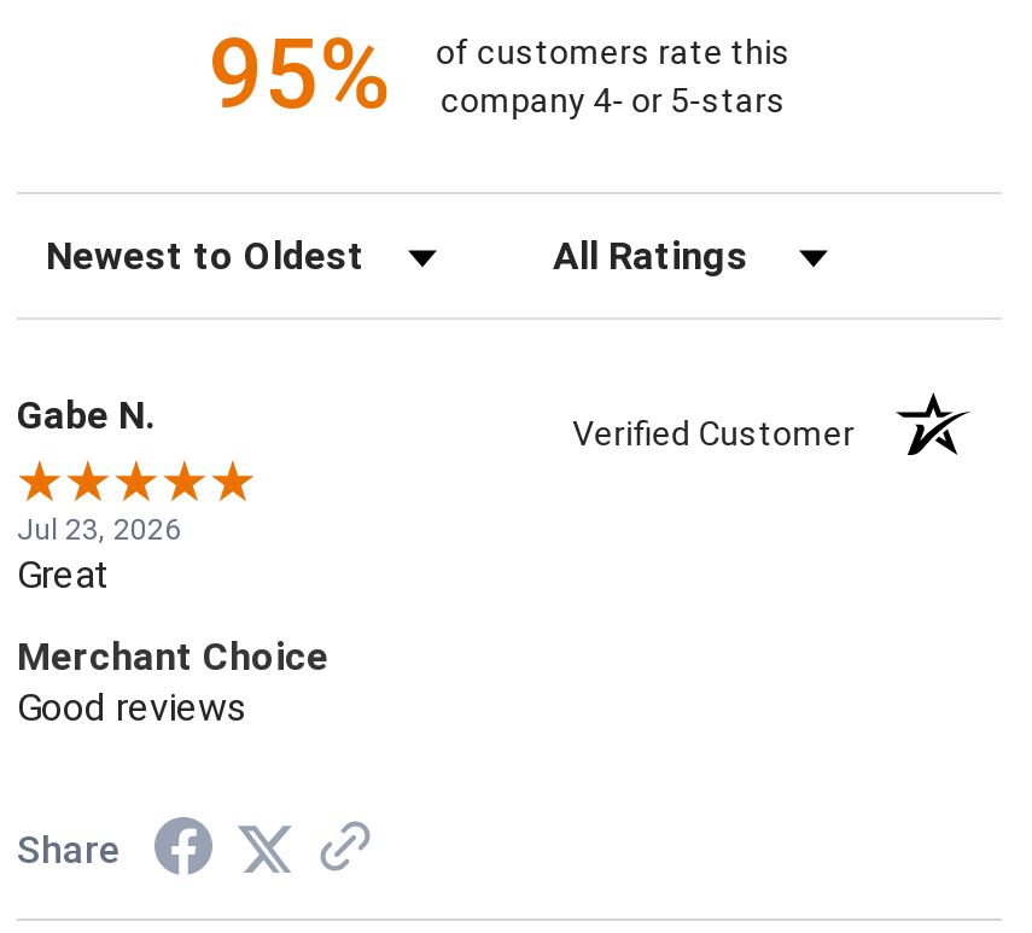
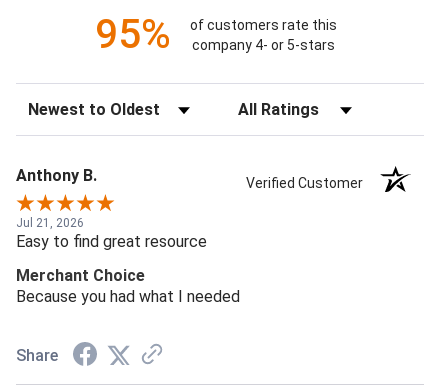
- Gabe N.
+ Anthony B.

- Jul 23, 2026
- Great
+ Jul 21, 2026
+ Easy to find great resource

- Good reviews
+ Because you had what I needed
